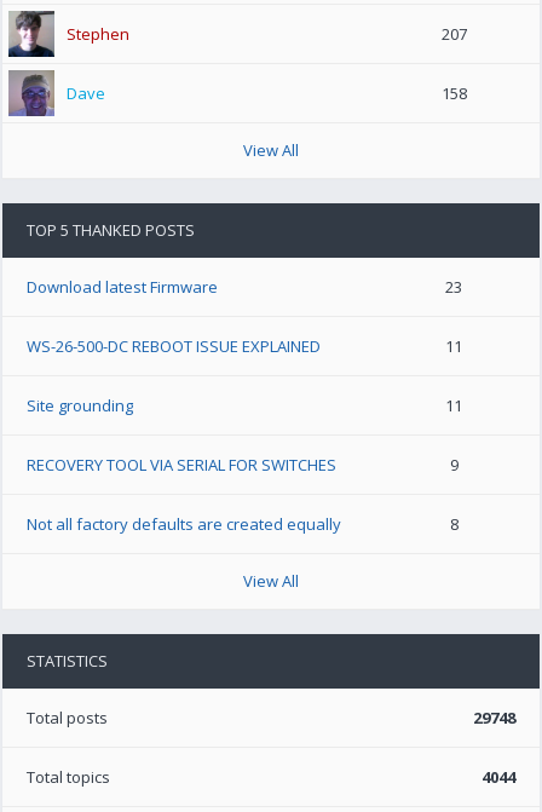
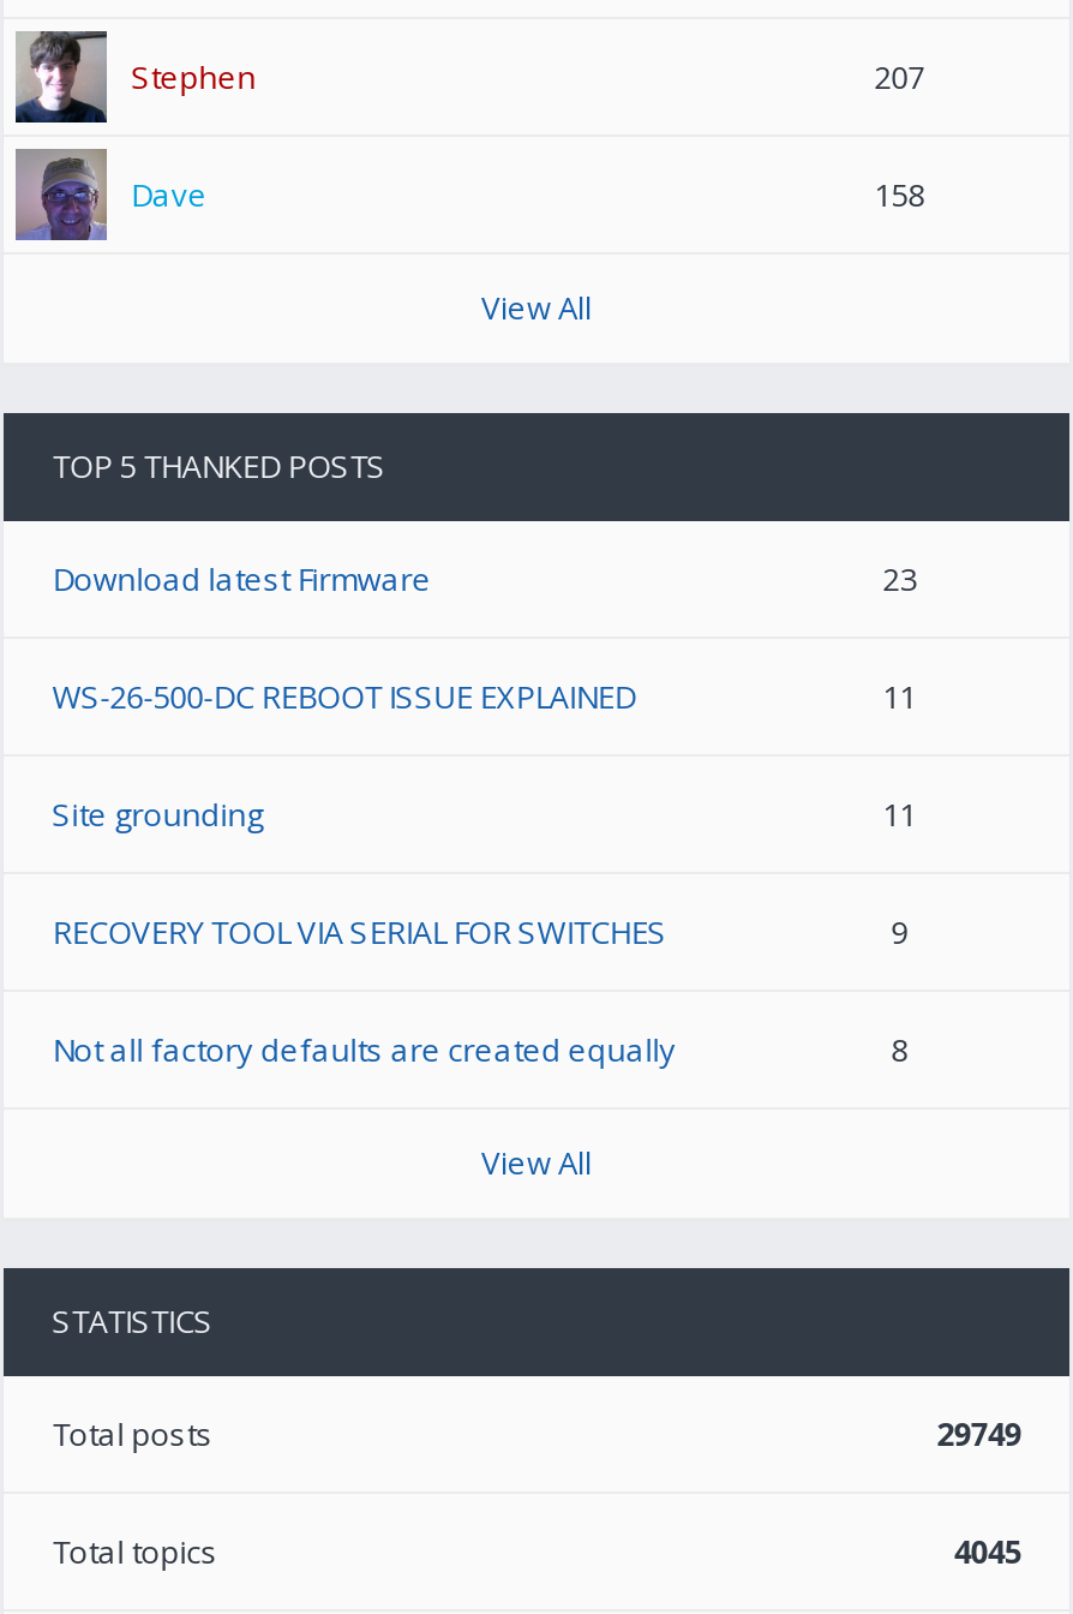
- 29748
+ 29749

- 4044
+ 4045
